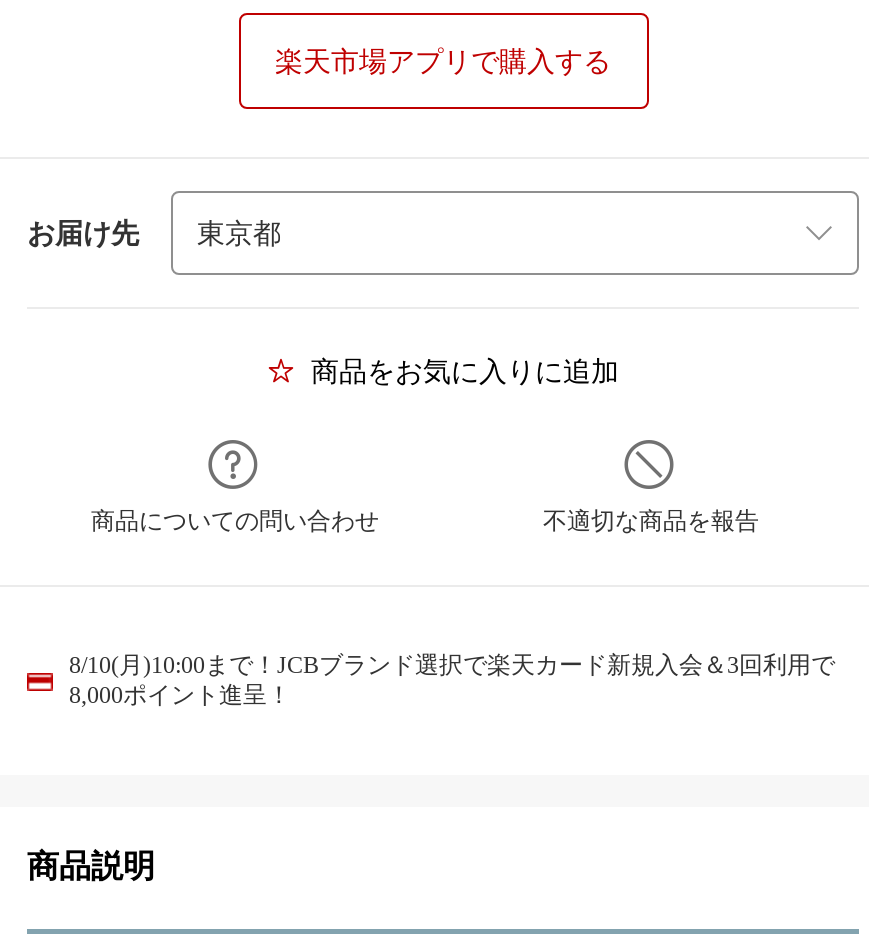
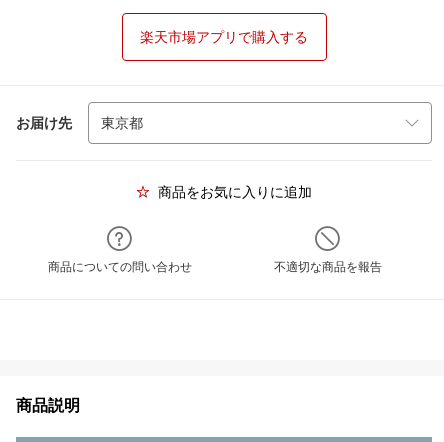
- 8/10(月)10:00まで！JCBブランド選択で楽天カード新規入会＆3回利用で
- 8,000ポイント進呈！
